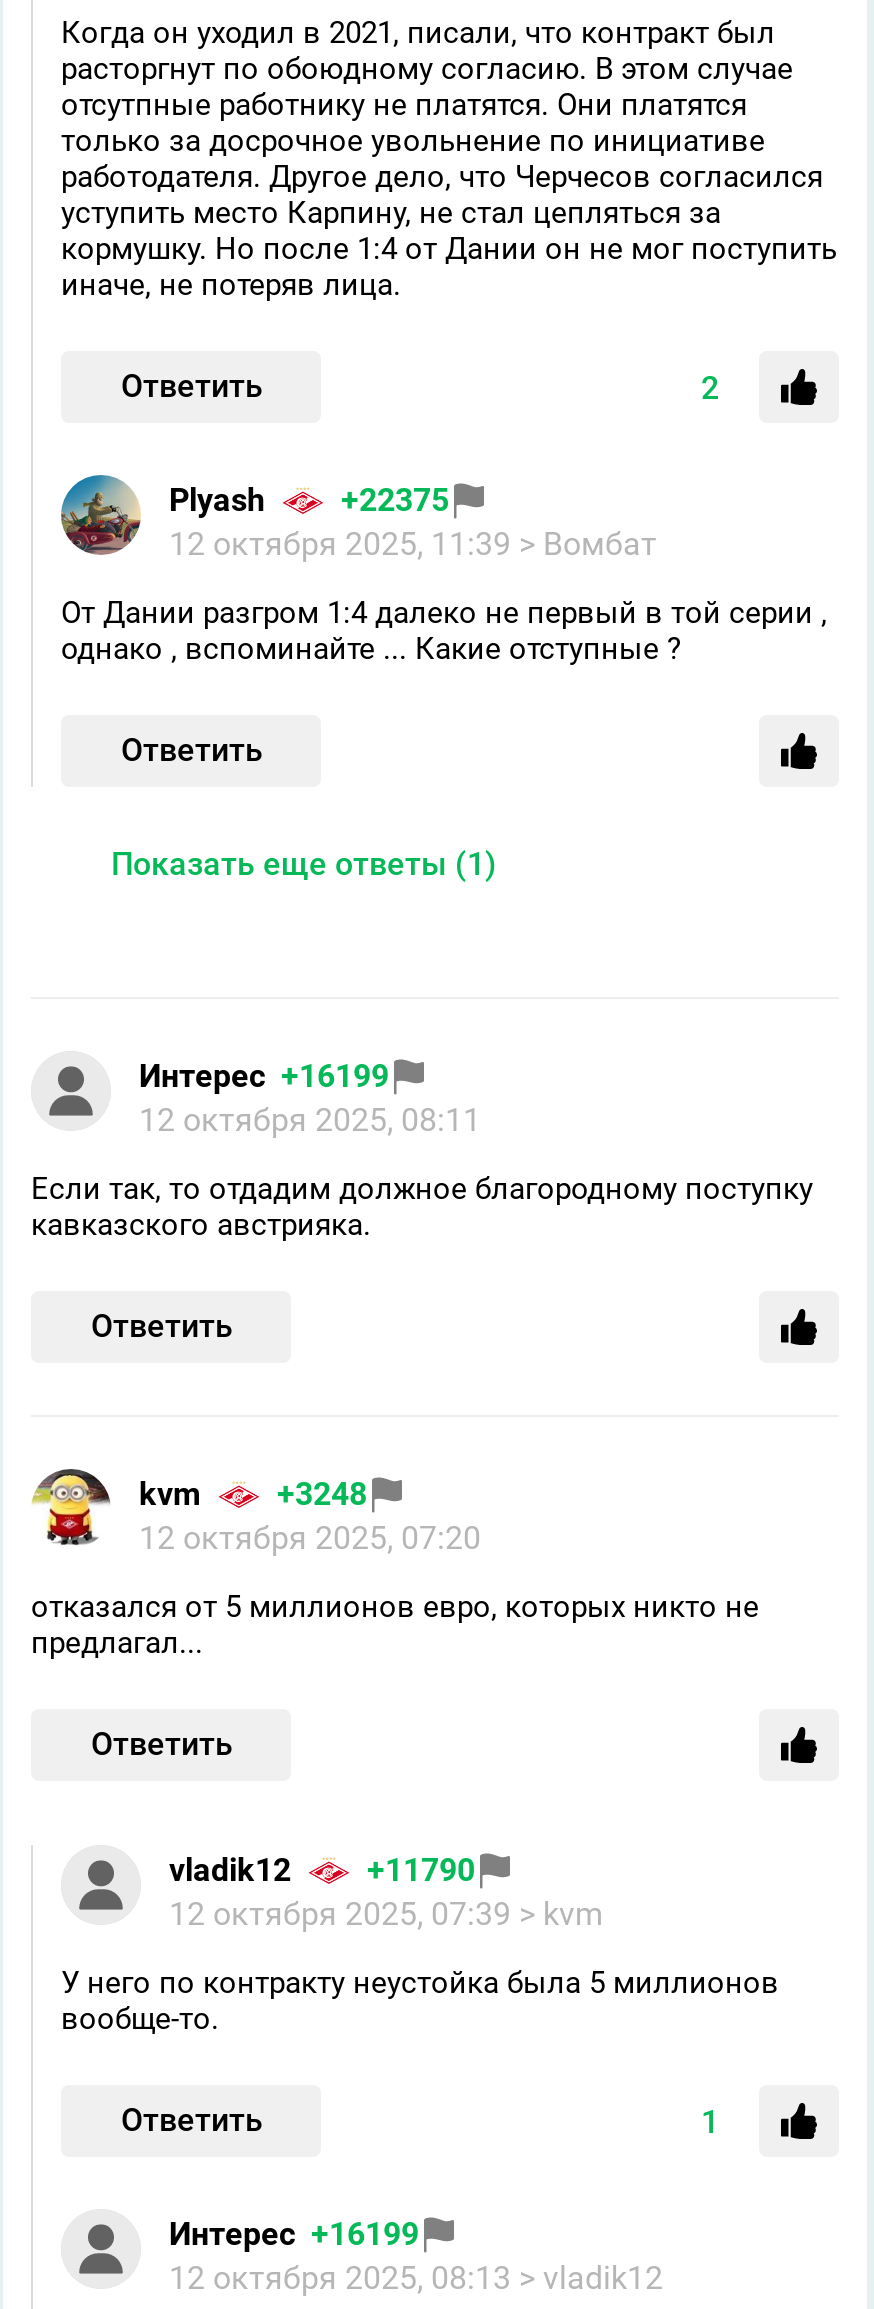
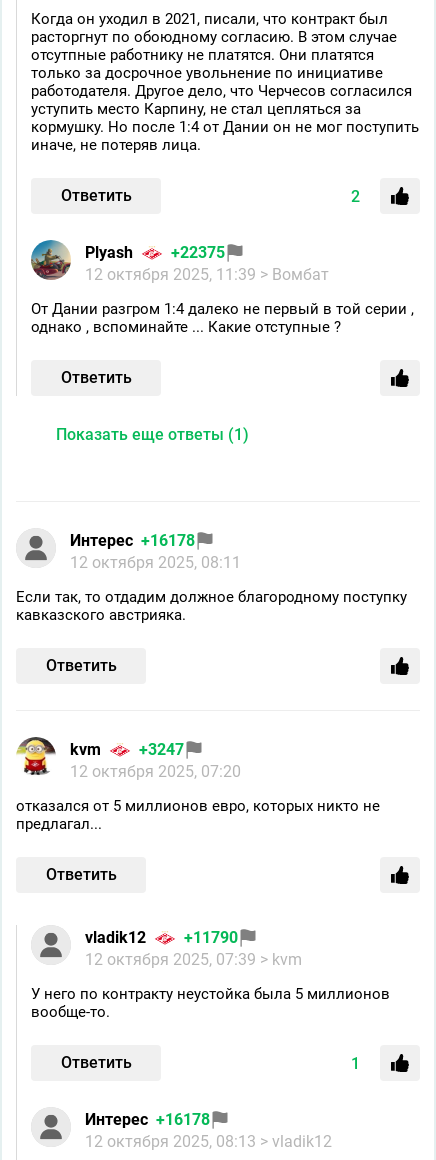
- Интерес +16199
+ Интерес +16178

- kvm +3248
+ kvm +3247

- Интерес +16199
+ Интерес +16178
